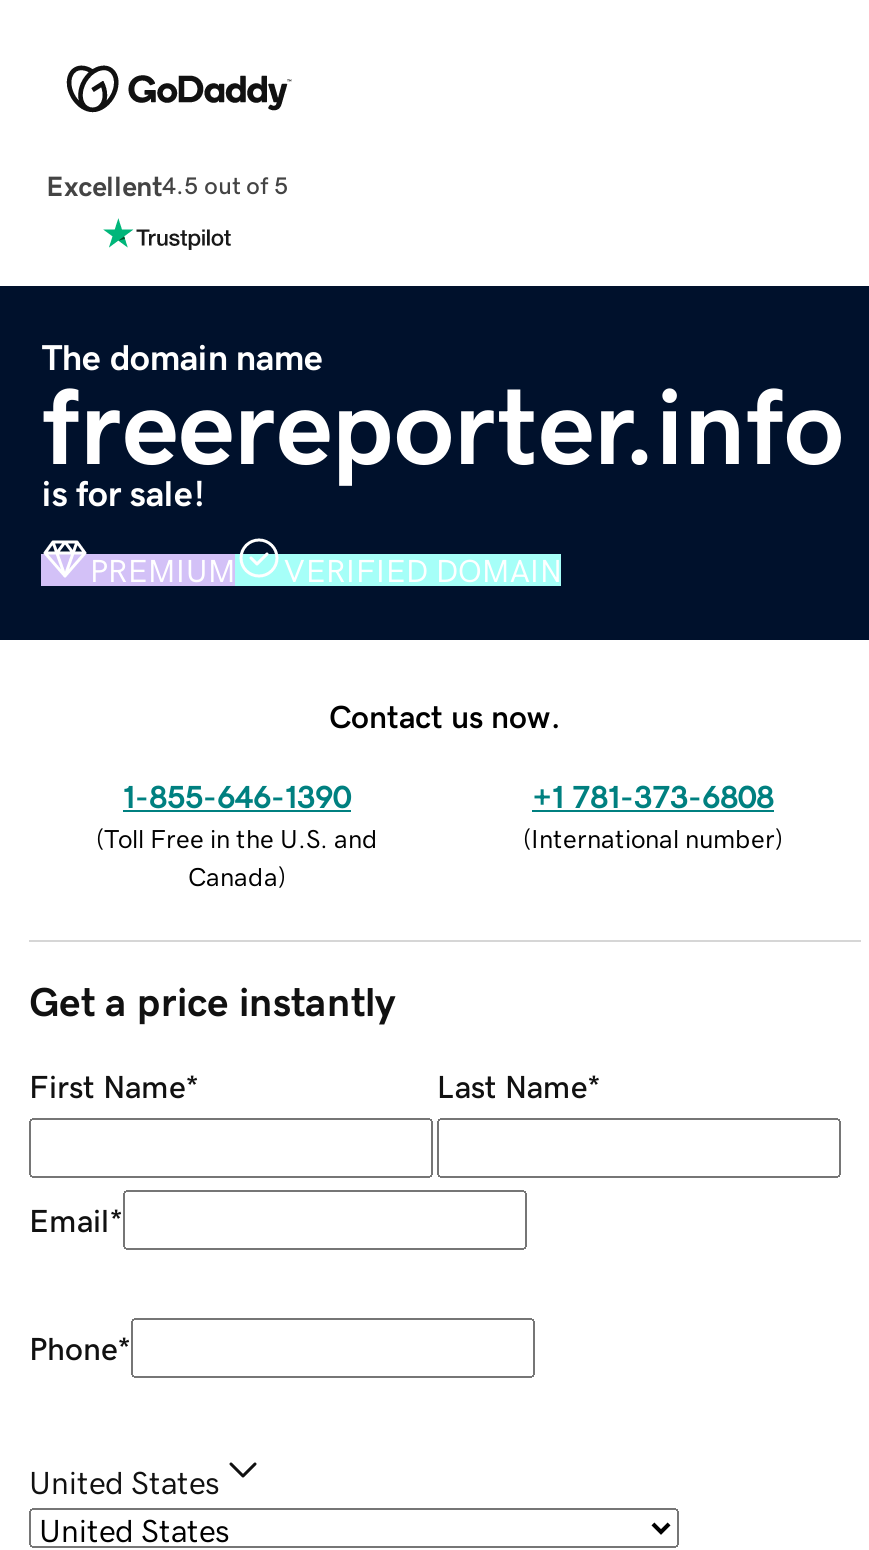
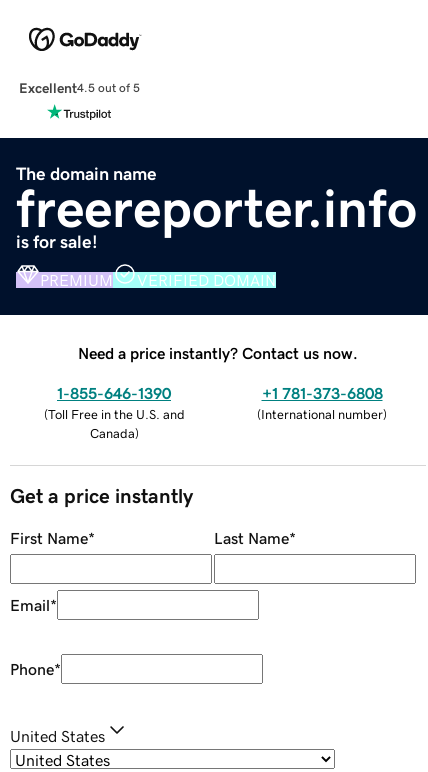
- Contact us now.
+ Need a price instantly? Contact us now.
